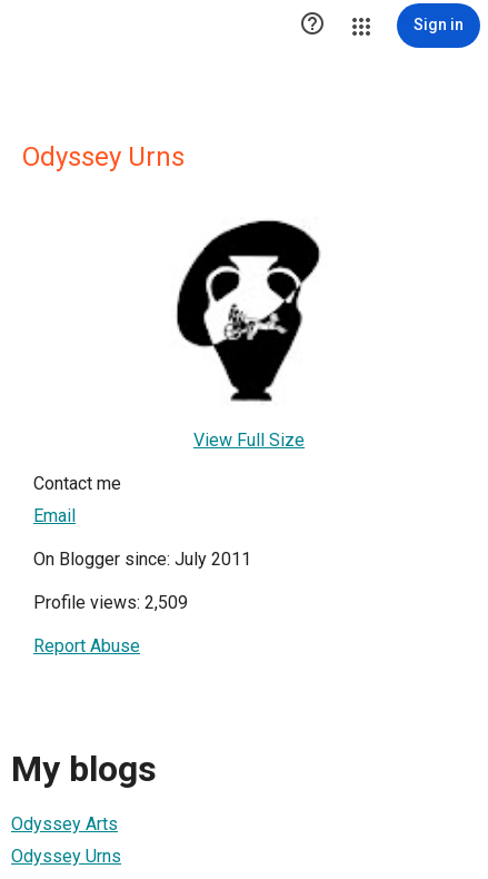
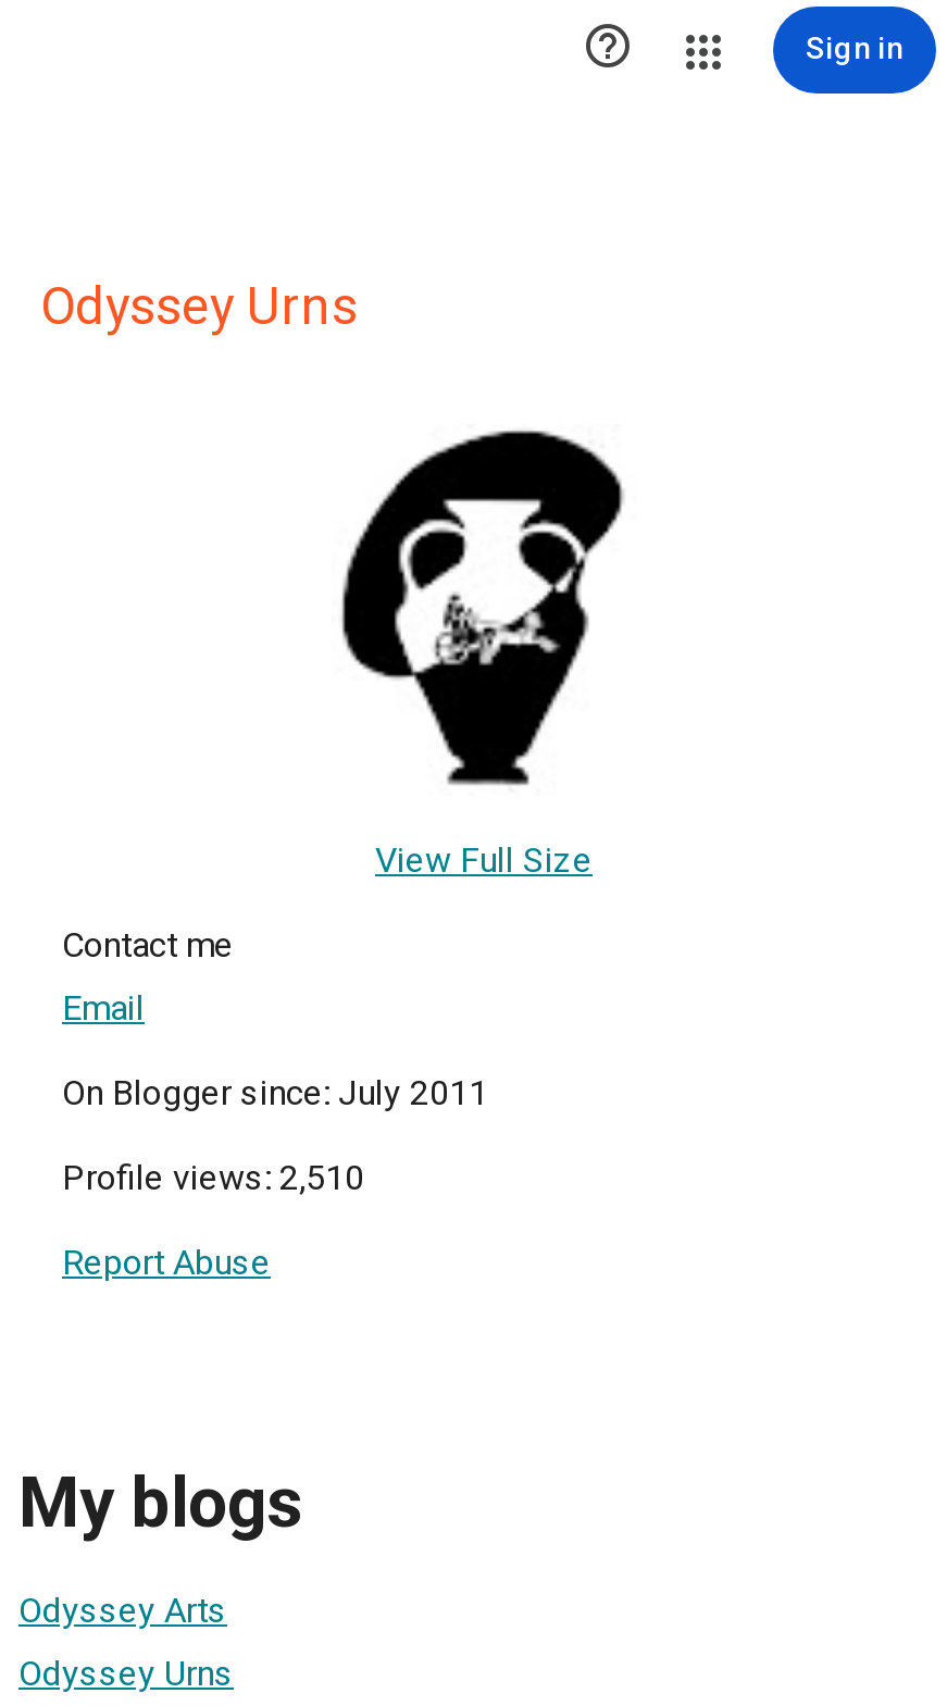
- Profile views: 2,509
+ Profile views: 2,510
